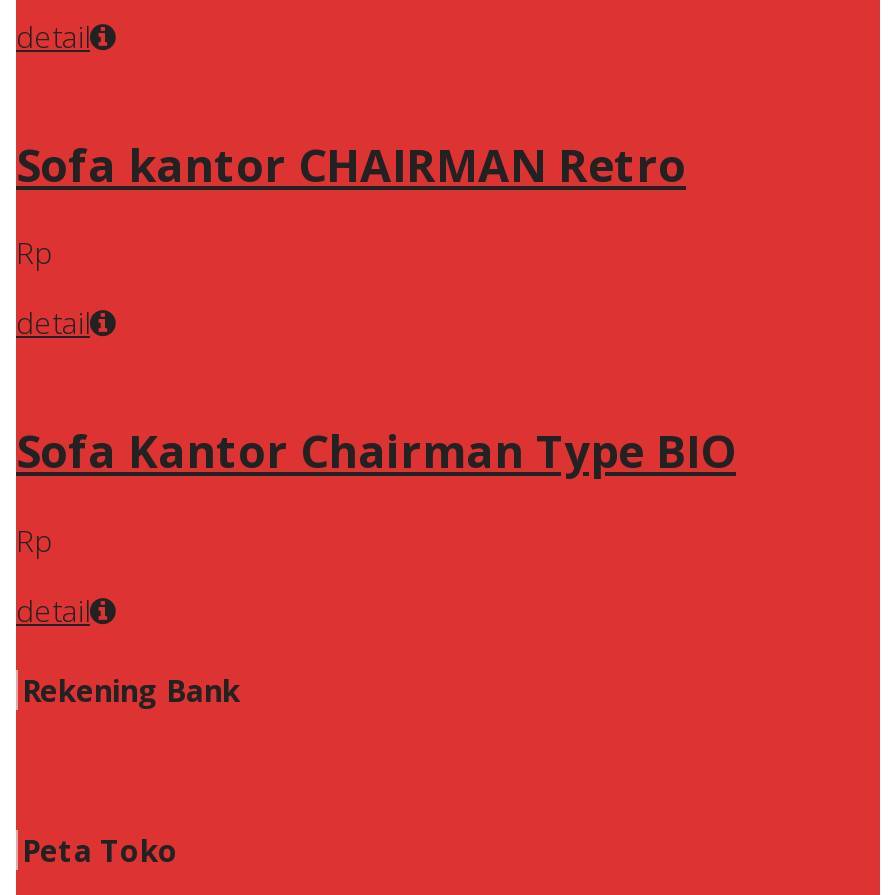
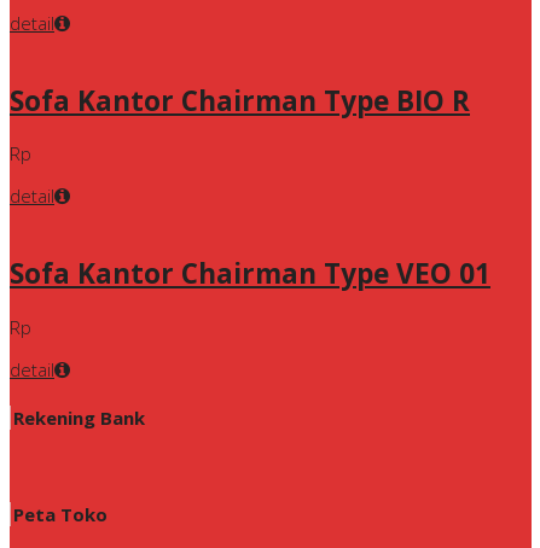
- Sofa kantor CHAIRMAN Retro
+ Sofa Kantor Chairman Type BIO R

- Sofa Kantor Chairman Type BIO
+ Sofa Kantor Chairman Type VEO 01
